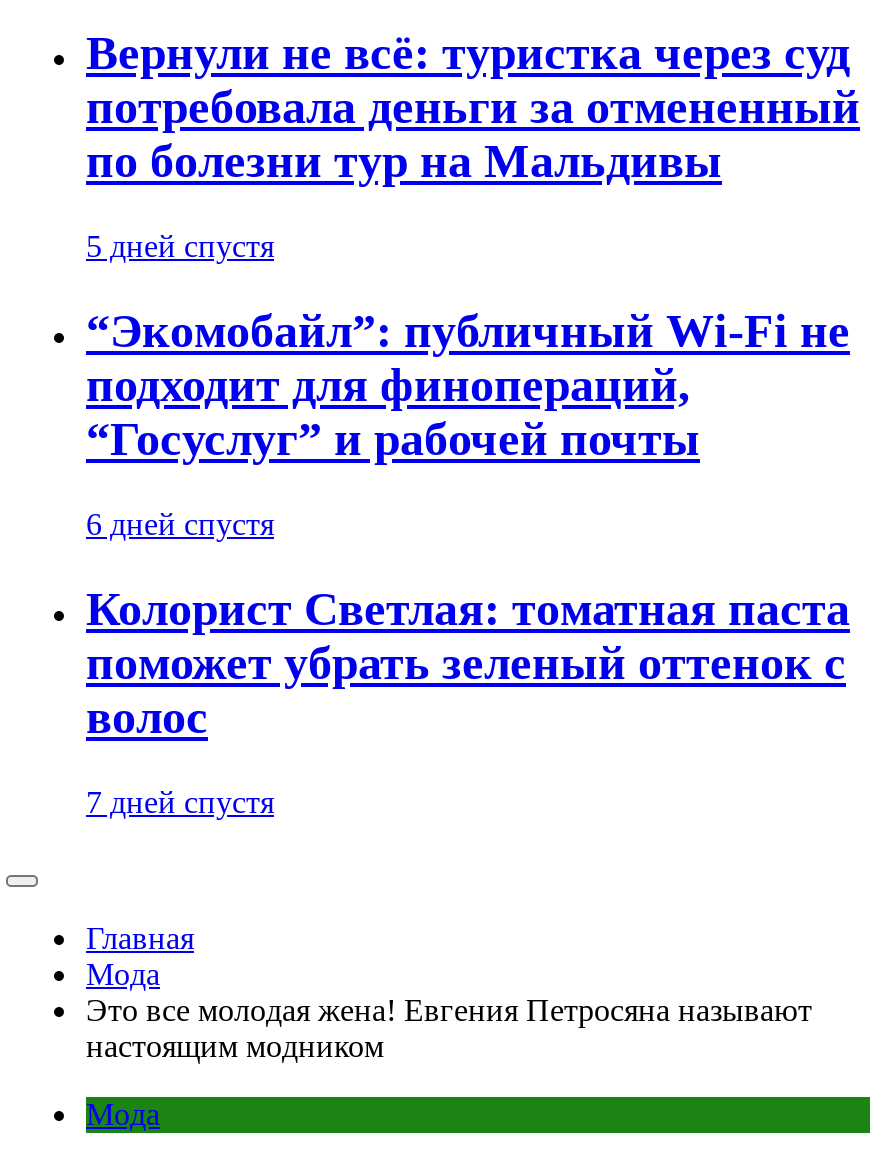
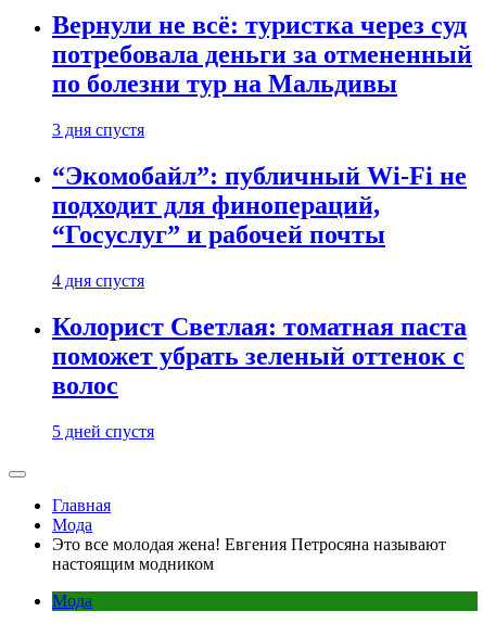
- 5 дней спустя
+ 3 дня спустя

- 6 дней спустя
+ 4 дня спустя

- 7 дней спустя
+ 5 дней спустя
